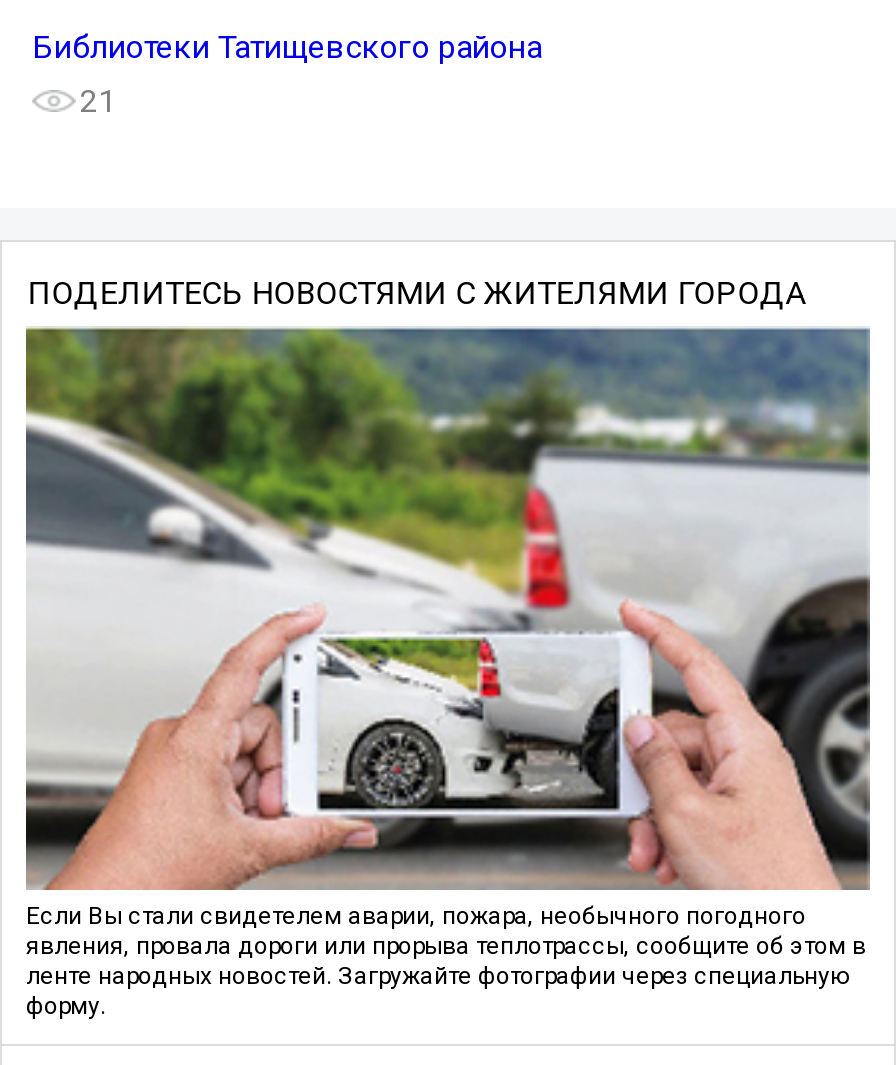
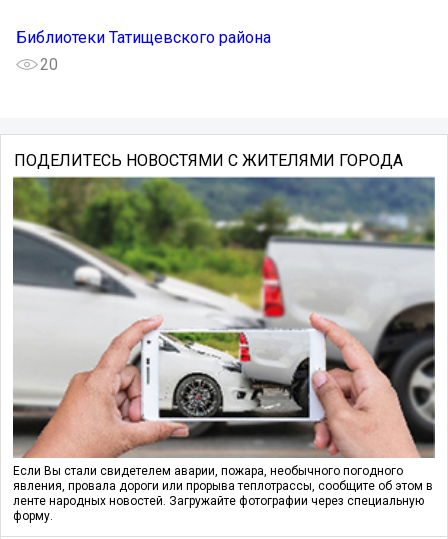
- 21
+ 20
